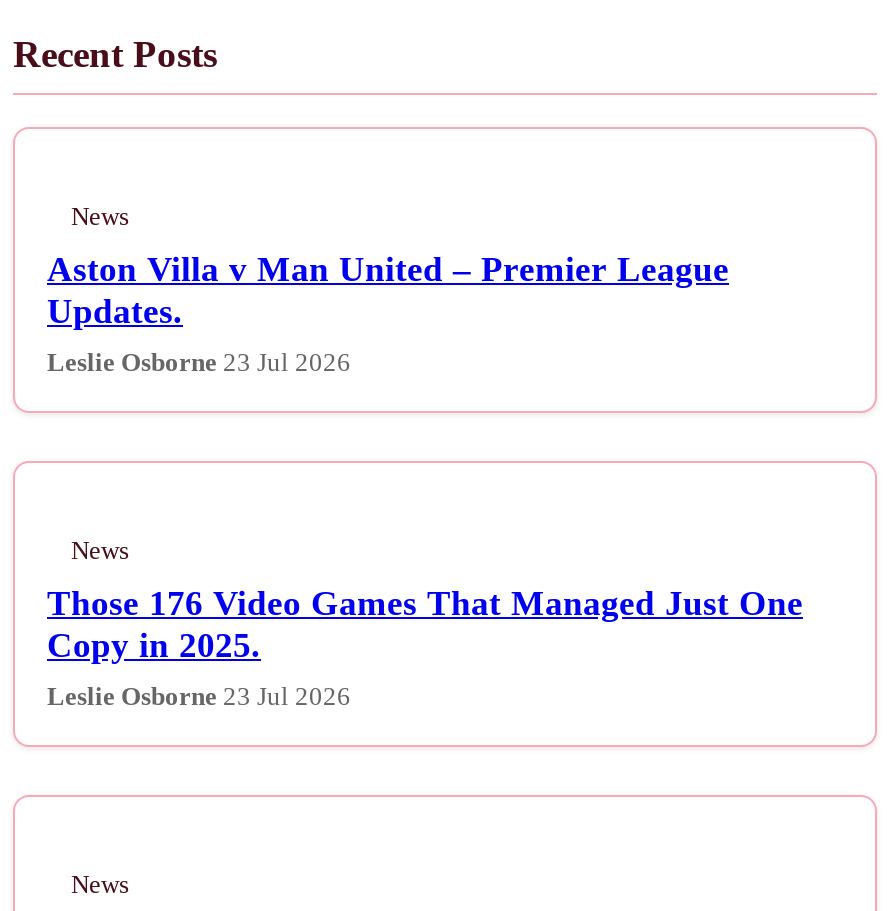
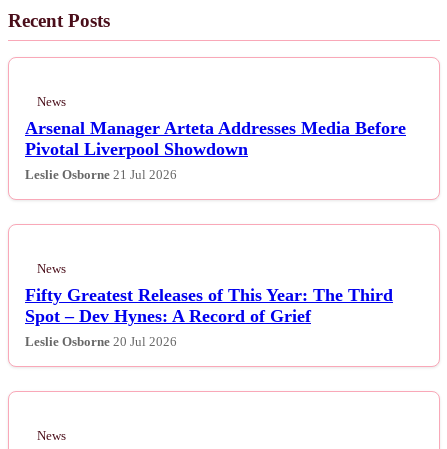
- Aston Villa v Man United – Premier League
- Updates.
- Leslie Osborne 23 Jul 2026
+ Arsenal Manager Arteta Addresses Media Before
+ Pivotal Liverpool Showdown
+ Leslie Osborne 21 Jul 2026

- Those 176 Video Games That Managed Just One
- Copy in 2025.
- Leslie Osborne 23 Jul 2026
+ Fifty Greatest Releases of This Year: The Third
+ Spot – Dev Hynes: A Record of Grief
+ Leslie Osborne 20 Jul 2026
